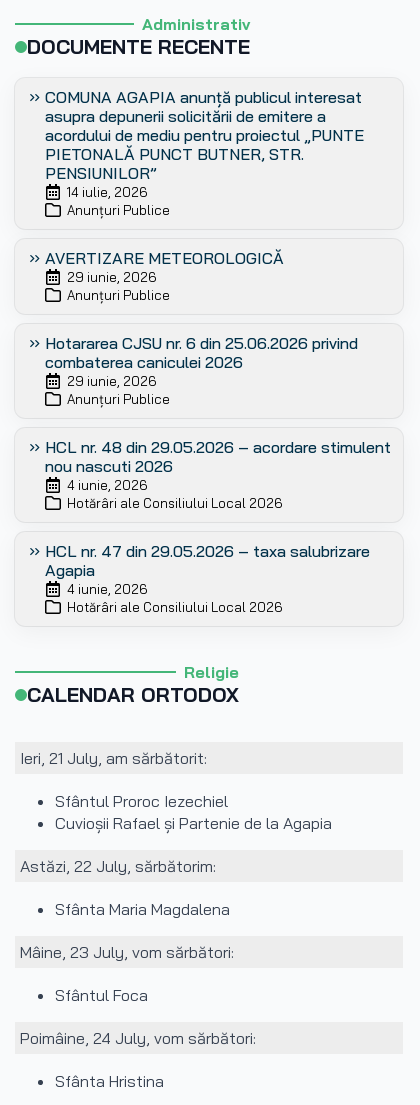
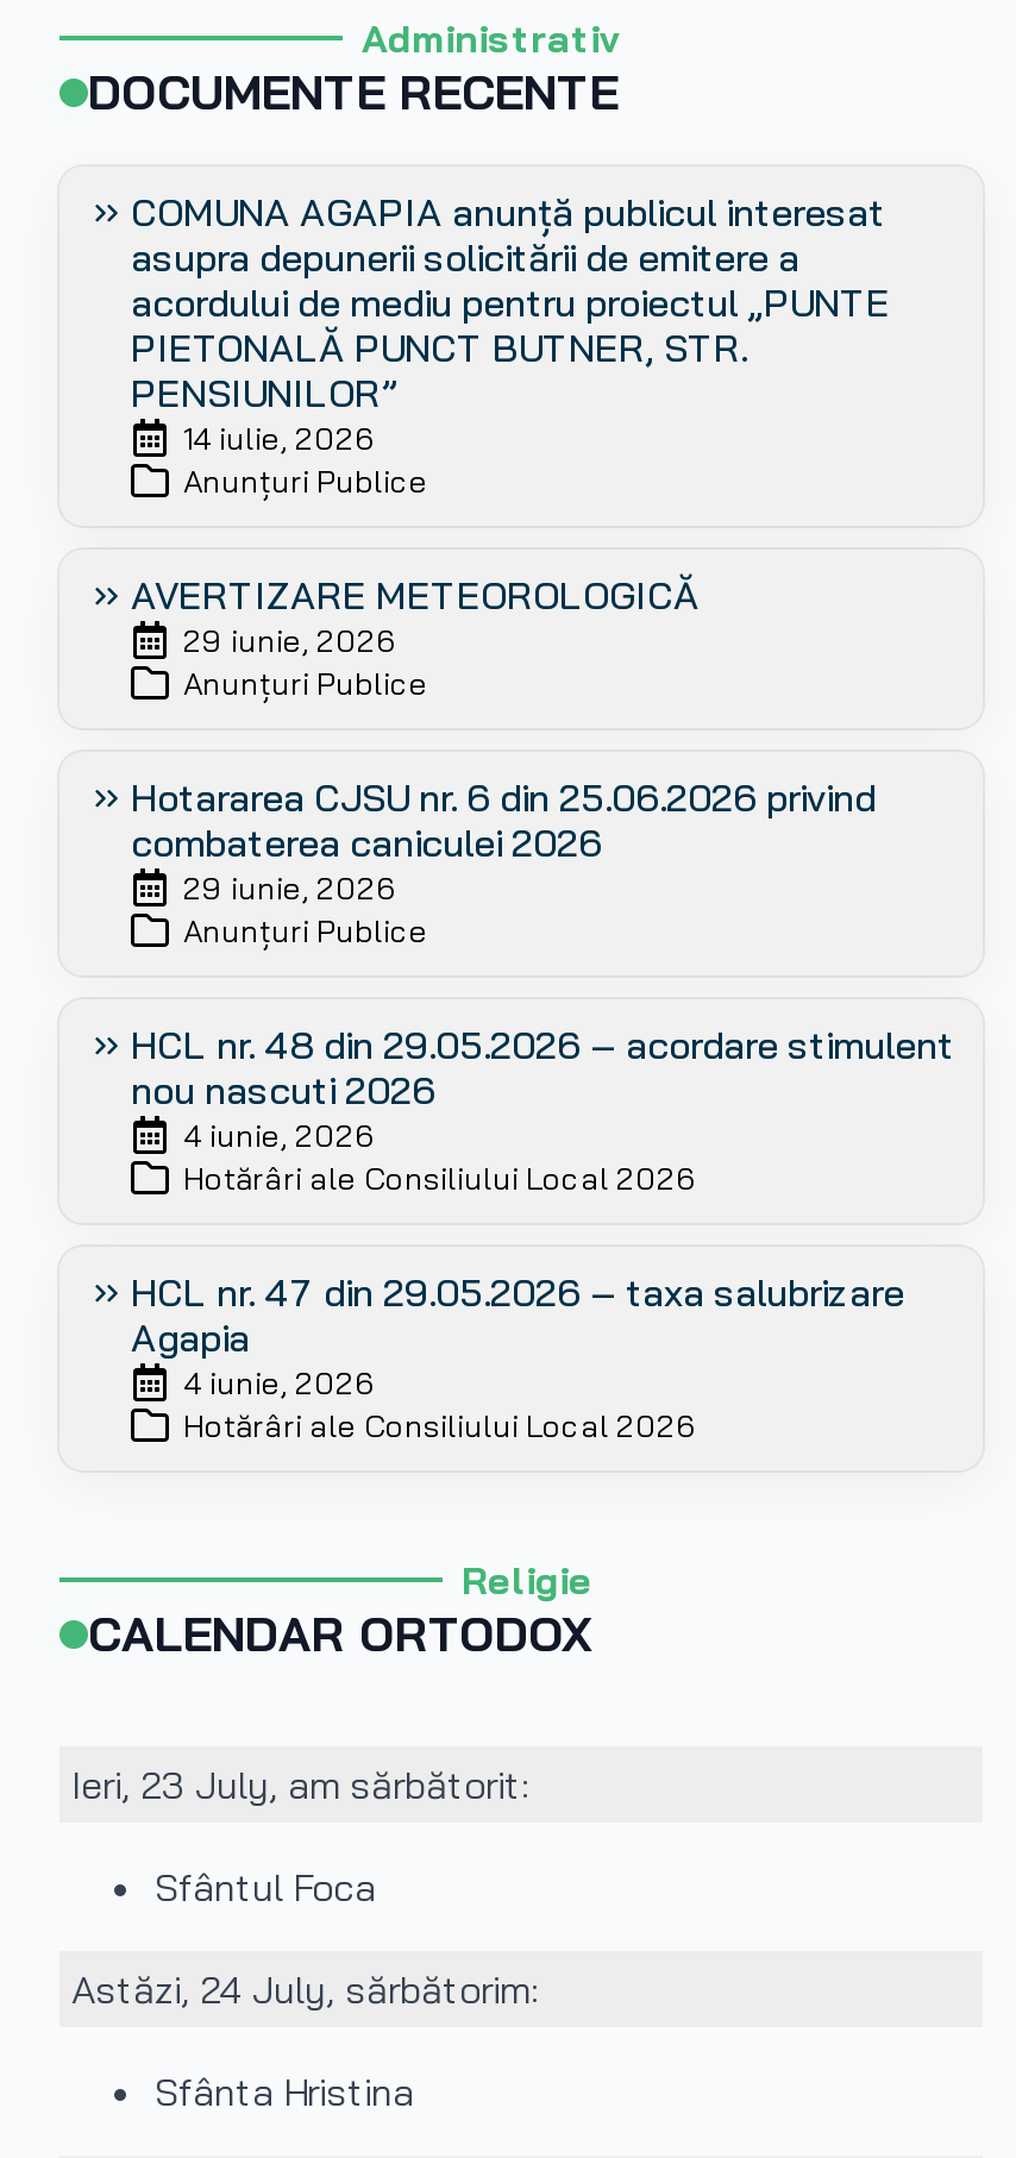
- Ieri, 21 July, am sărbătorit:
- Sfântul Proroc Iezechiel
- Cuvioșii Rafael și Partenie de la Agapia
- Astăzi, 22 July, sărbătorim:
- Sfânta Maria Magdalena
- Mâine, 23 July, vom sărbători:
+ Ieri, 23 July, am sărbătorit:

- Poimâine, 24 July, vom sărbători:
+ Astăzi, 24 July, sărbătorim:
